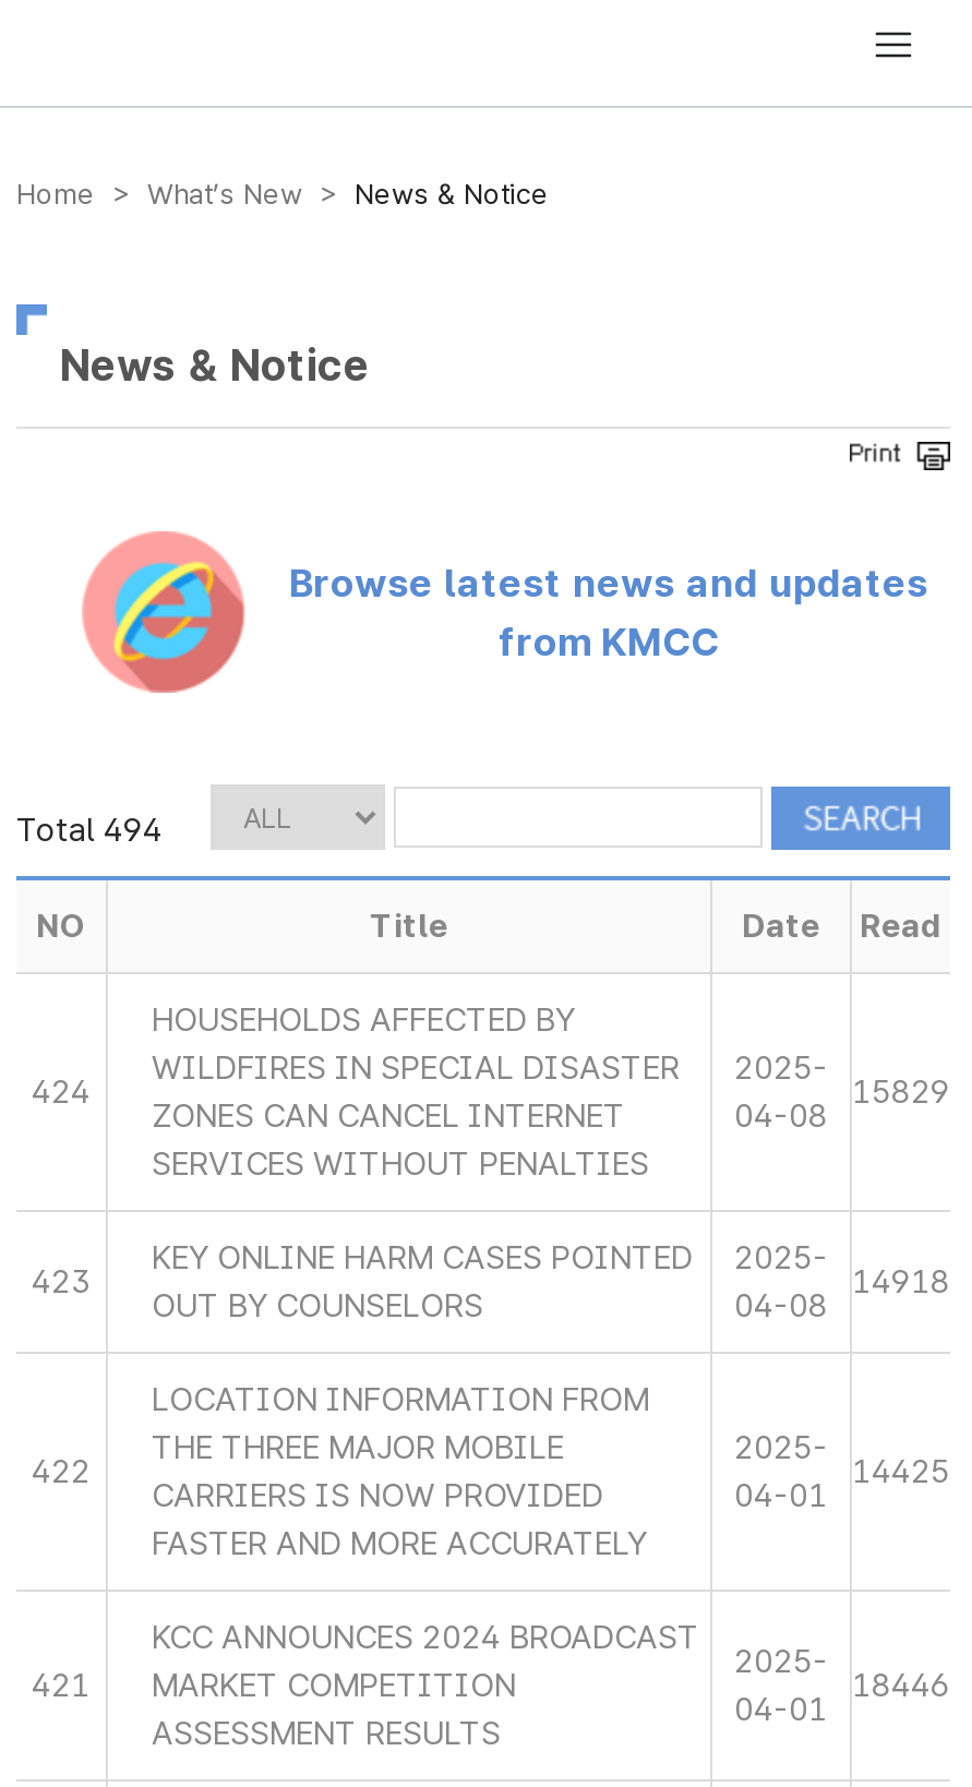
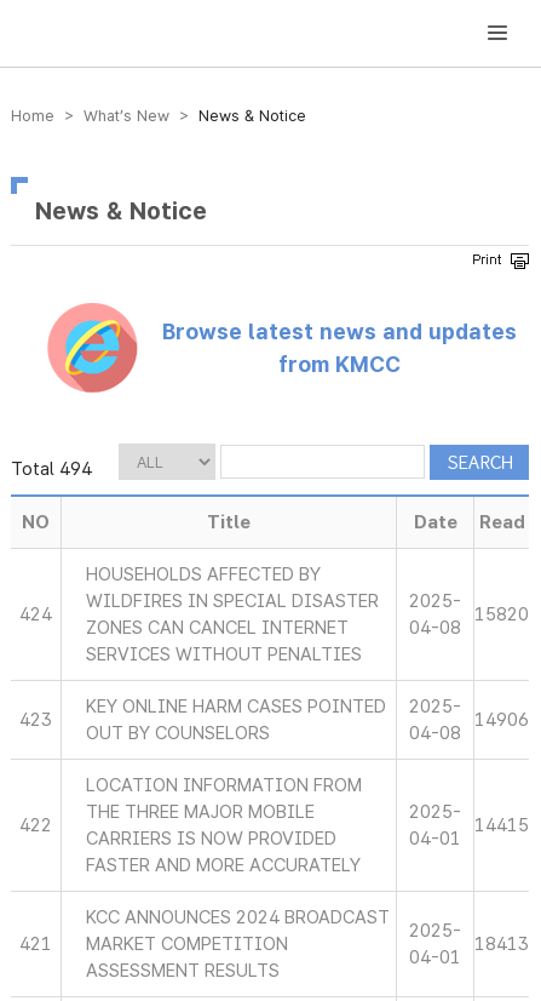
- 15829
+ 15820

- 14918
+ 14906

- 14425
+ 14415

- 18446
+ 18413
